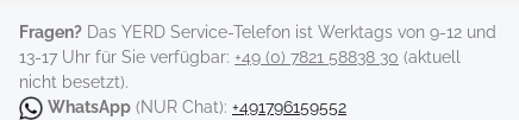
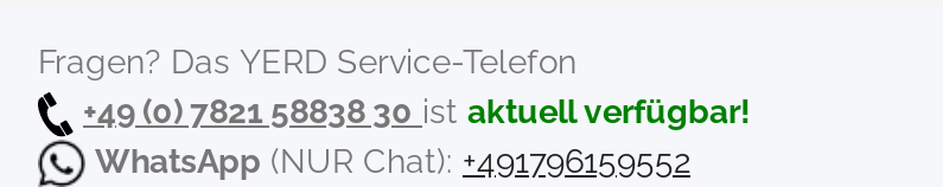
- Fragen? Das YERD Service-Telefon ist Werktags von 9-12 und
- 13-17 Uhr für Sie verfügbar: +49 (0) 7821 58838 30 (aktuell
- nicht besetzt).
+ Fragen? Das YERD Service-Telefon
+ +49 (0) 7821 58838 30 ist aktuell verfügbar!
